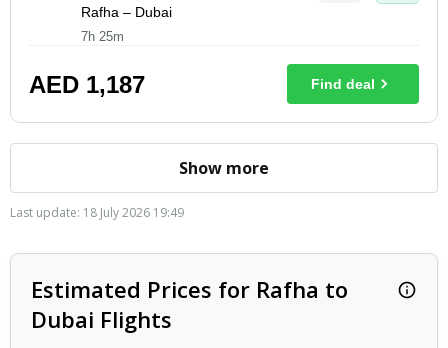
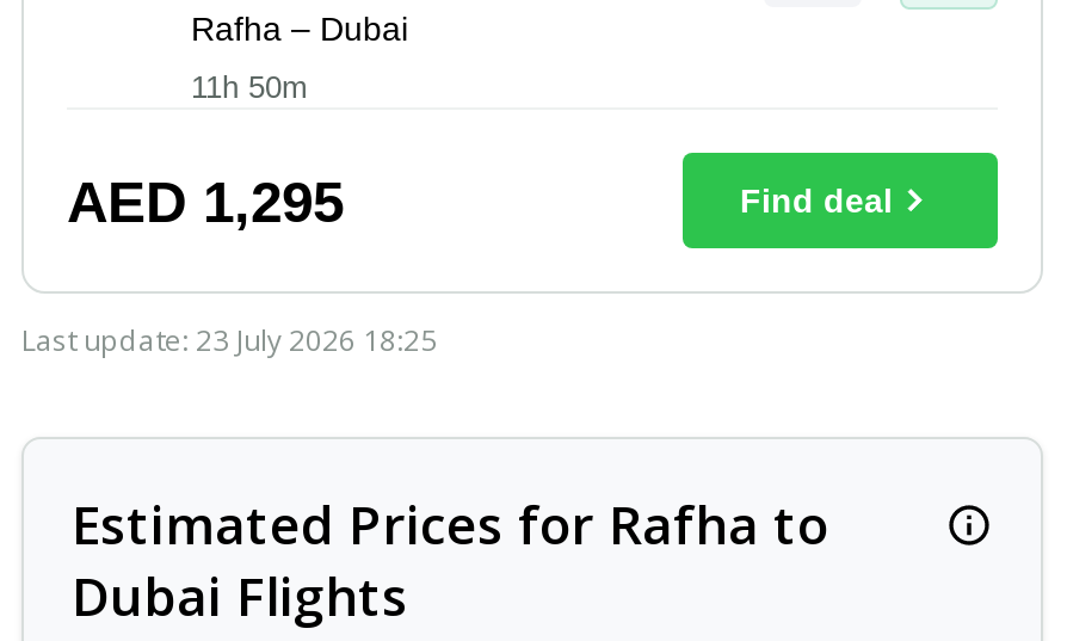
- 7h 25m
+ 11h 50m

- AED 1,187
+ AED 1,295

- Show more
- Last update: 18 July 2026 19:49
+ Last update: 23 July 2026 18:25
